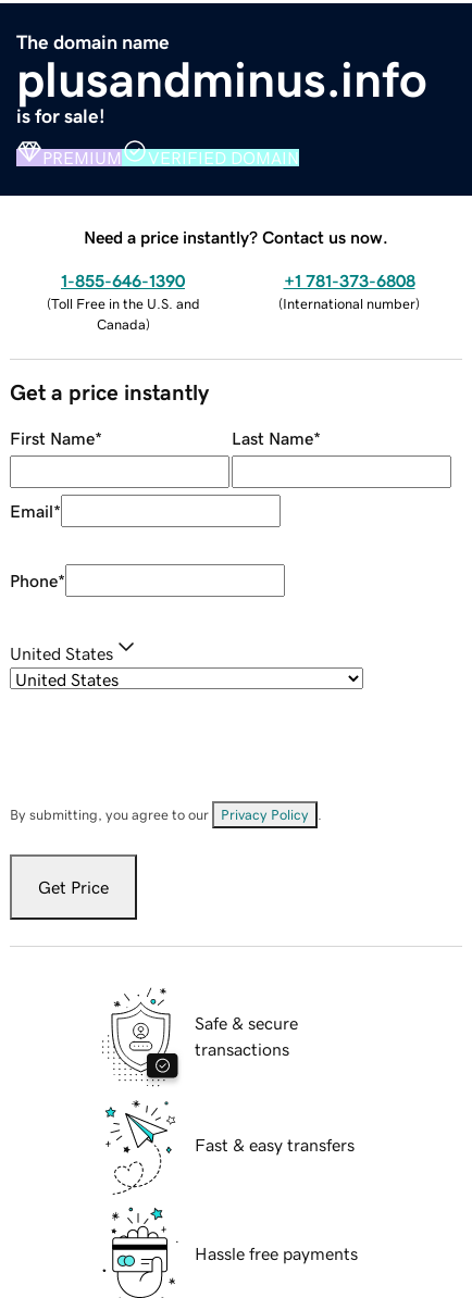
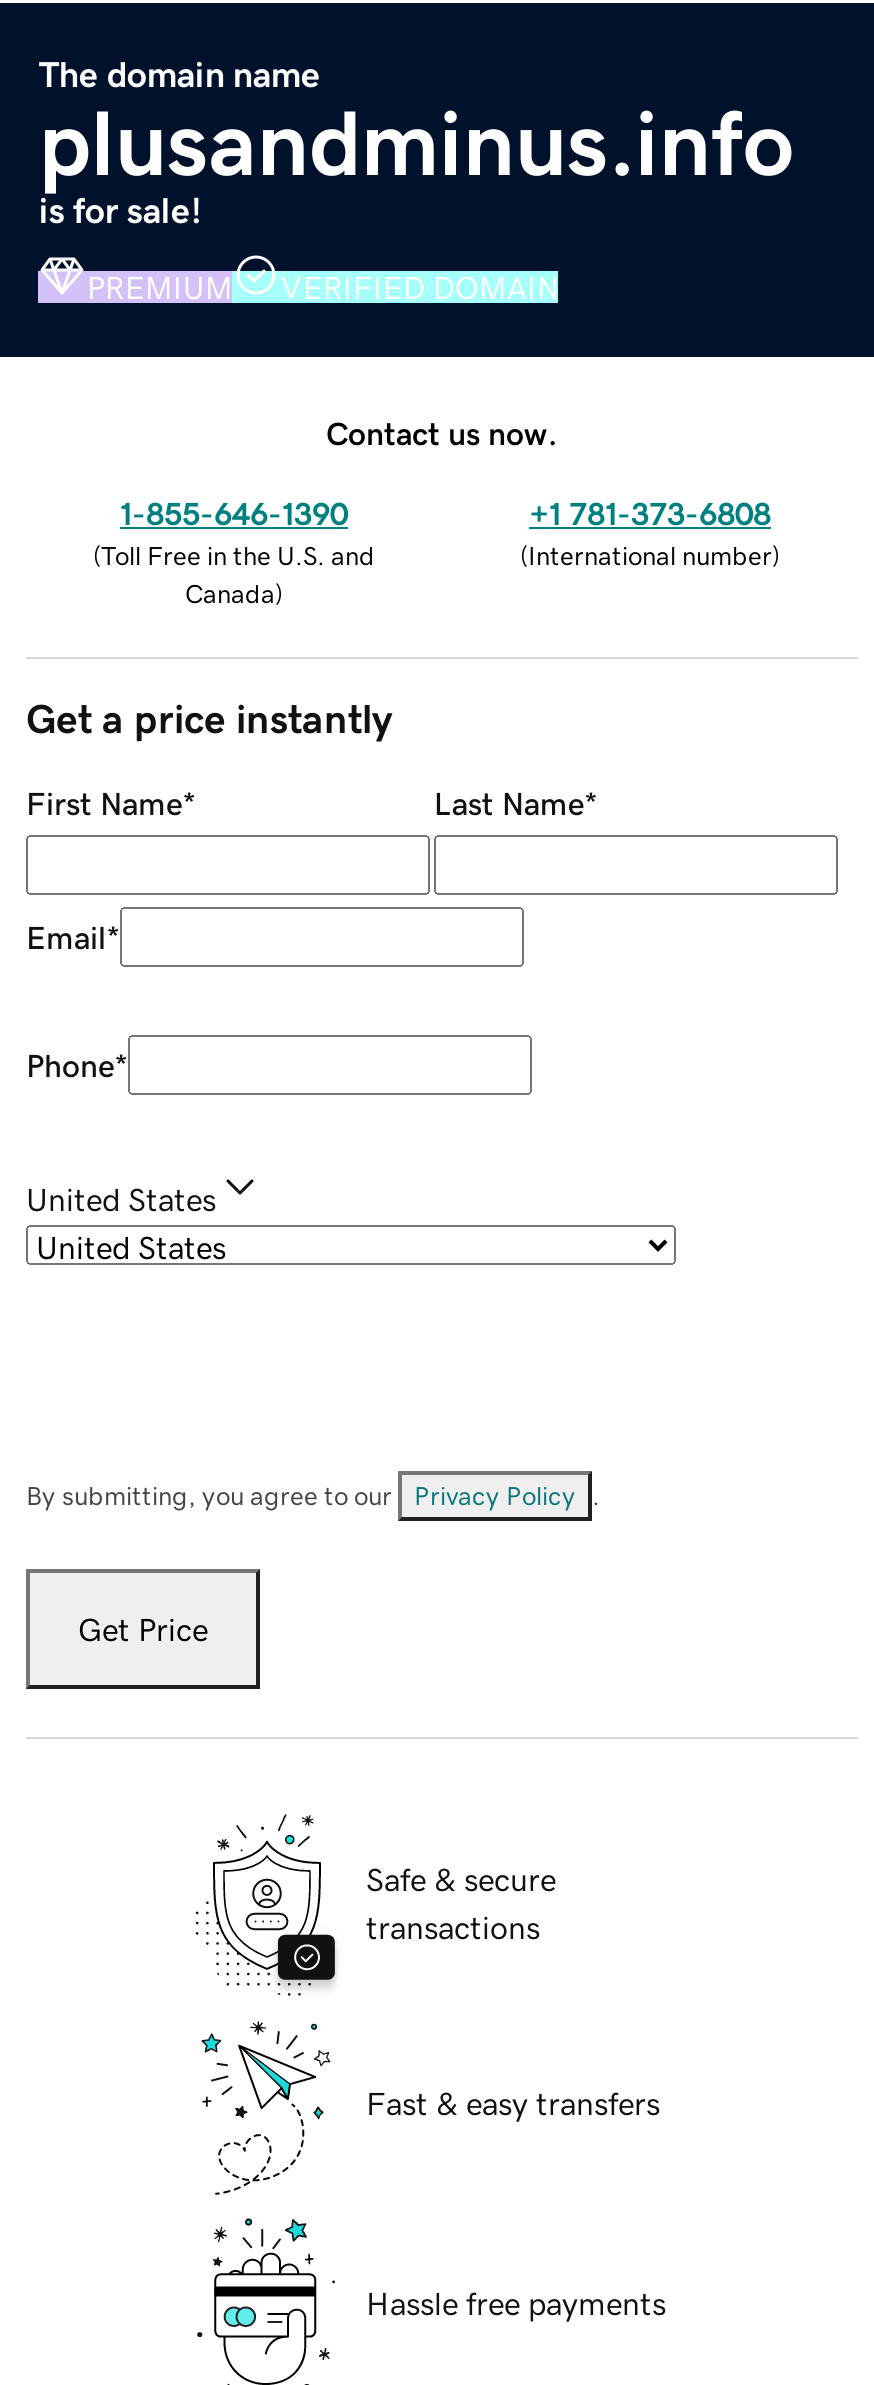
- Need a price instantly? Contact us now.
+ Contact us now.
